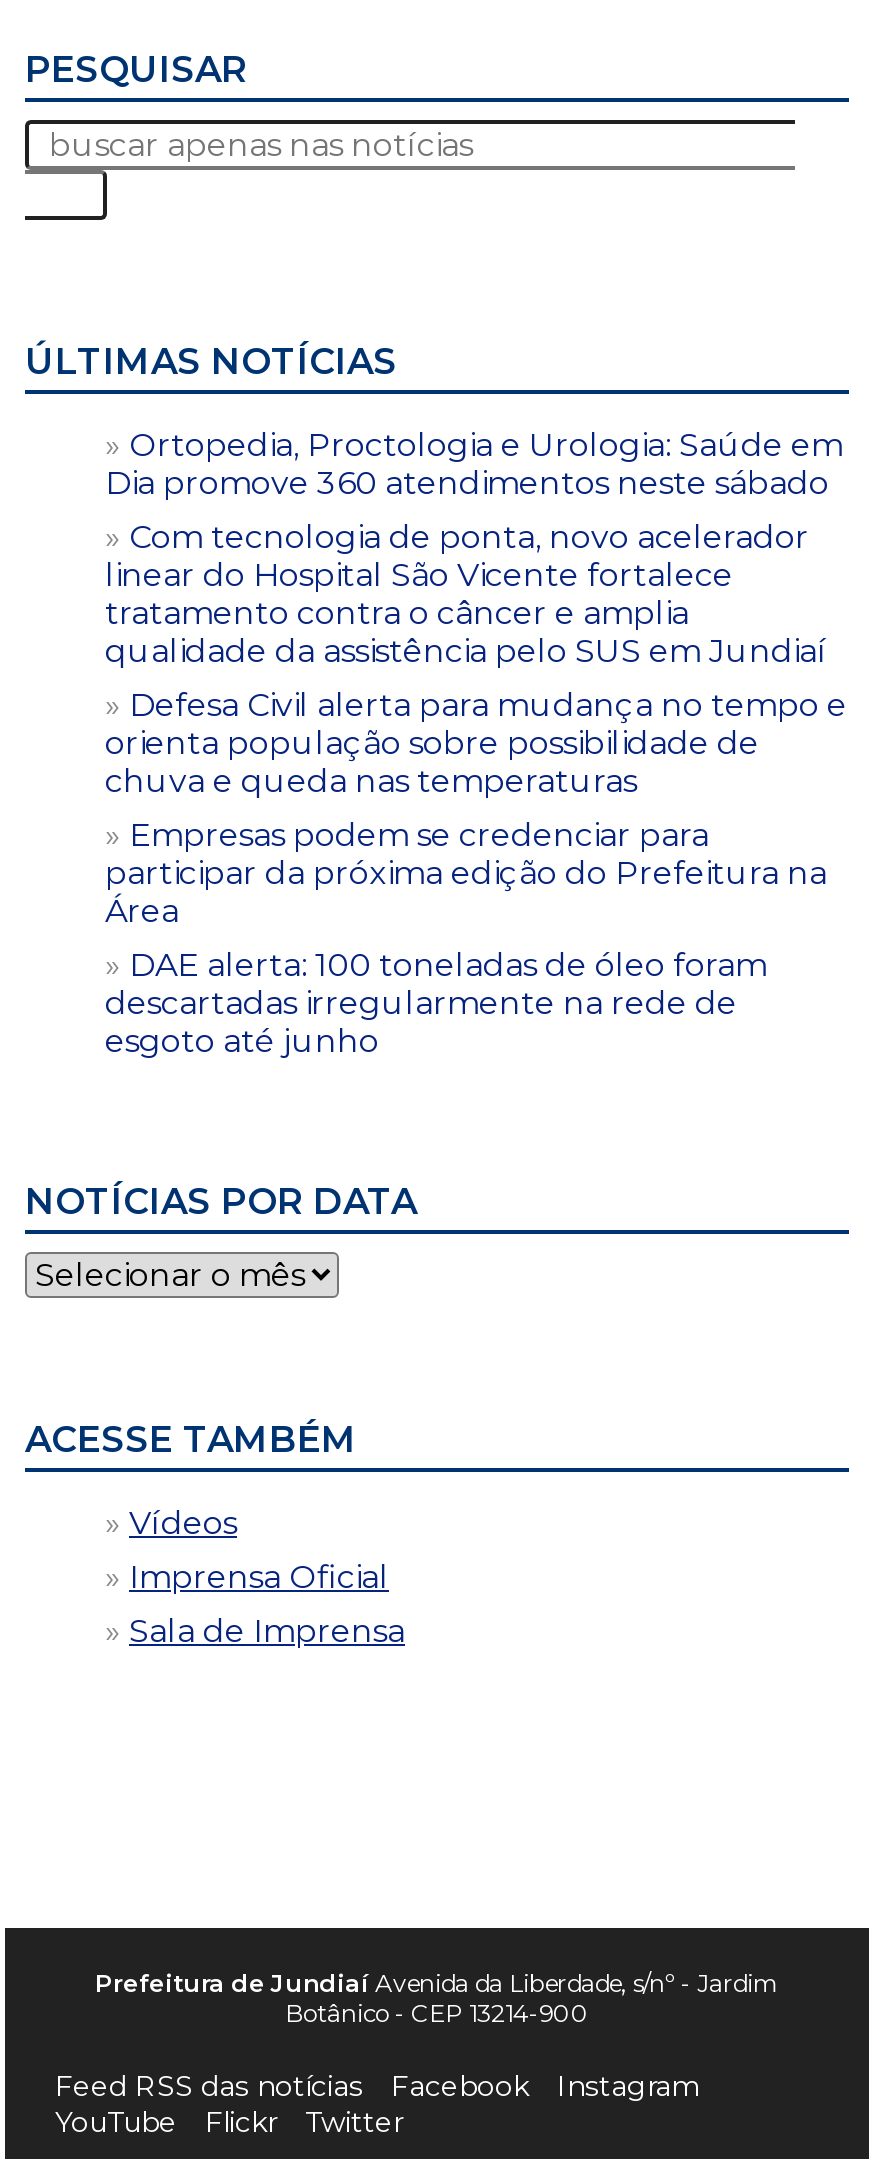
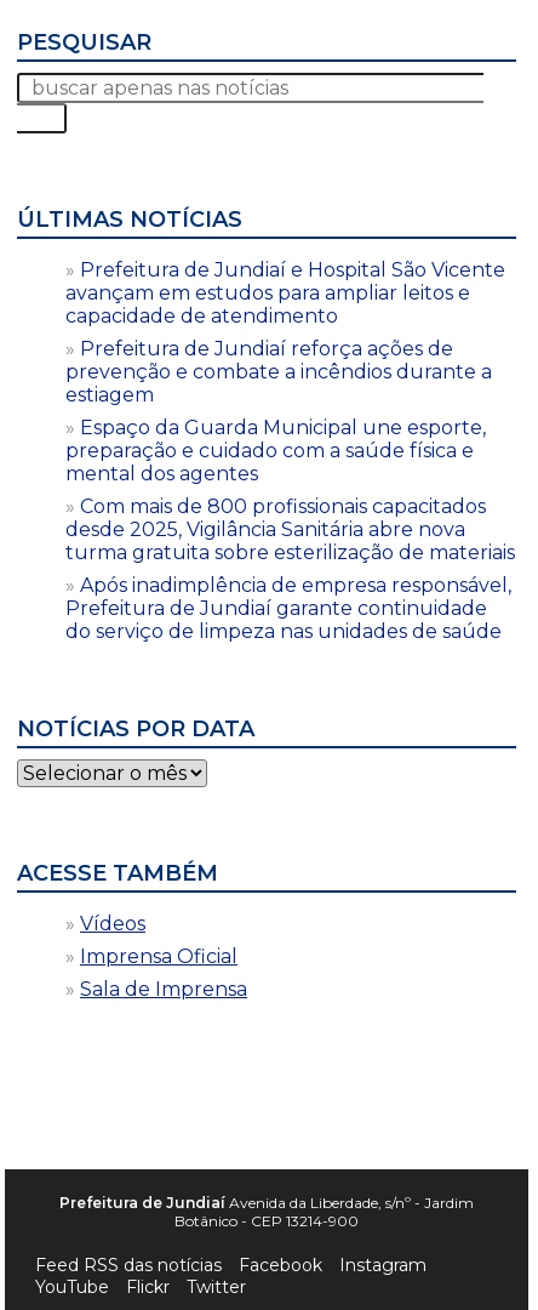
- Ortopedia, Proctologia e Urologia: Saúde em
- Dia promove 360 atendimentos neste sábado
- Com tecnologia de ponta, novo acelerador
- linear do Hospital São Vicente fortalece
- tratamento contra o câncer e amplia
- qualidade da assistência pelo SUS em Jundiaí
- Defesa Civil alerta para mudança no tempo e
- orienta população sobre possibilidade de
- chuva e queda nas temperaturas
- Empresas podem se credenciar para
- participar da próxima edição do Prefeitura na
- Área
- DAE alerta: 100 toneladas de óleo foram
- descartadas irregularmente na rede de
- esgoto até junho
+ Prefeitura de Jundiaí e Hospital São Vicente
+ avançam em estudos para ampliar leitos e
+ capacidade de atendimento
+ Prefeitura de Jundiaí reforça ações de
+ prevenção e combate a incêndios durante a
+ estiagem
+ Espaço da Guarda Municipal une esporte,
+ preparação e cuidado com a saúde física e
+ mental dos agentes
+ Com mais de 800 profissionais capacitados
+ desde 2025, Vigilância Sanitária abre nova
+ turma gratuita sobre esterilização de materiais
+ Após inadimplência de empresa responsável,
+ Prefeitura de Jundiaí garante continuidade
+ do serviço de limpeza nas unidades de saúde
